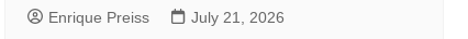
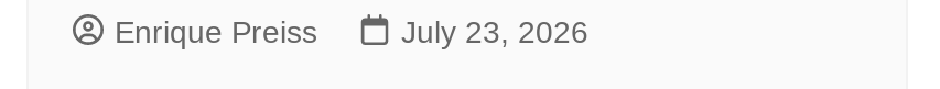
- July 21, 2026
+ July 23, 2026
